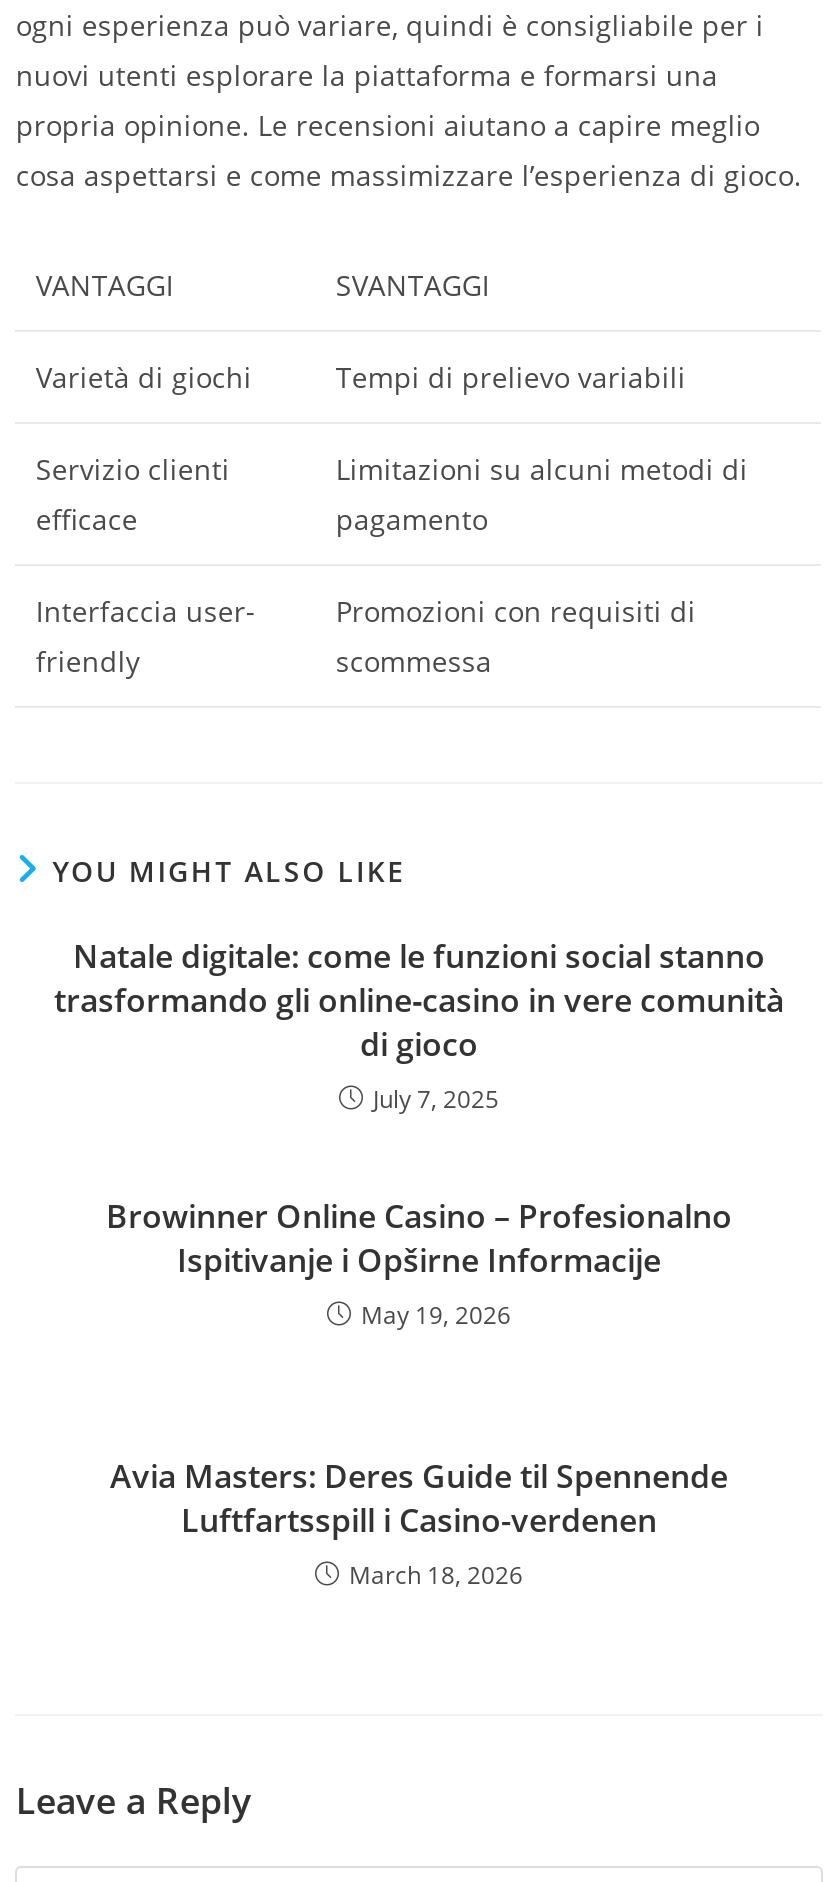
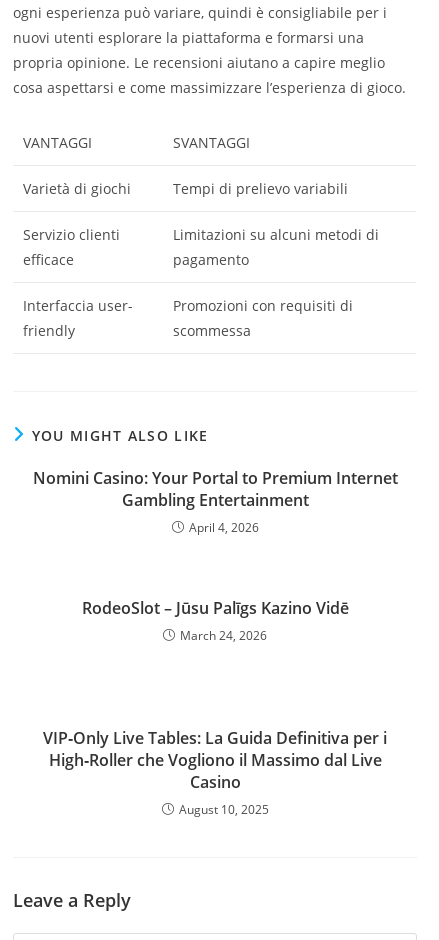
- Natale digitale: come le funzioni social stanno
- trasformando gli online‑casino in vere comunità
- di gioco
- July 7, 2025
+ Nomini Casino: Your Portal to Premium Internet
+ Gambling Entertainment
+ April 4, 2026

- Browinner Online Casino – Profesionalno
- Ispitivanje i Opširne Informacije
- May 19, 2026
+ RodeoSlot – Jūsu Palīgs Kazino Vidē
+ March 24, 2026

- Avia Masters: Deres Guide til Spennende
- Luftfartsspill i Casino-verdenen
- March 18, 2026
+ VIP‑Only Live Tables: La Guida Definitiva per i
+ High‑Roller che Vogliono il Massimo dal Live
+ Casino
+ August 10, 2025
